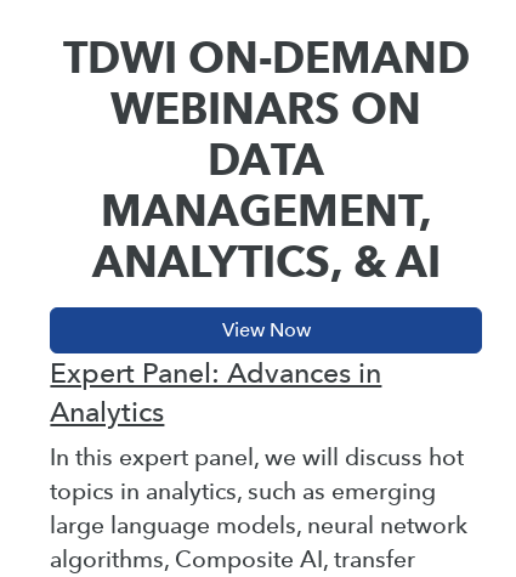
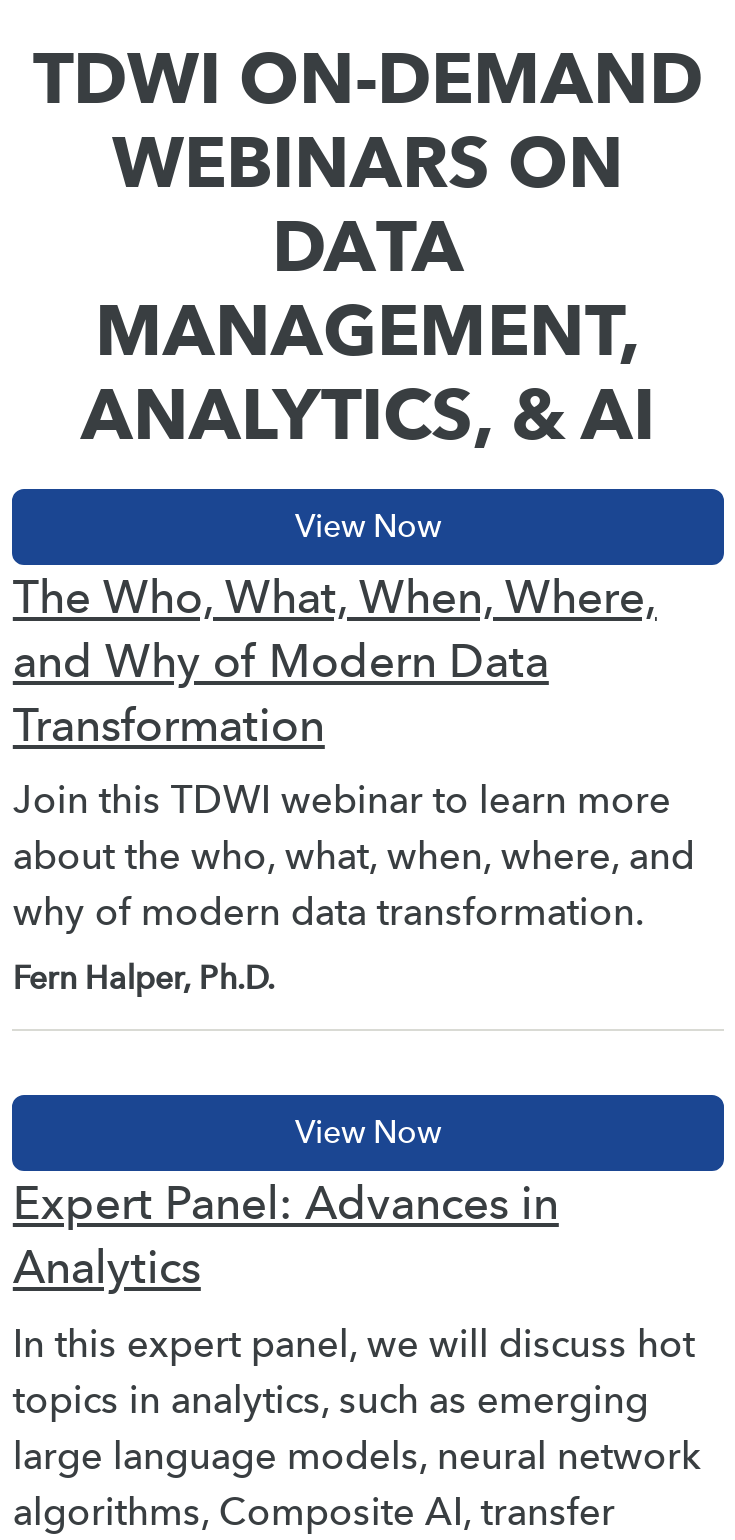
+ The Who, What, When, Where,
+ and Why of Modern Data
+ Transformation
+ Join this TDWI webinar to learn more
+ about the who, what, when, where, and
+ why of modern data transformation.
+ Fern Halper, Ph.D.
